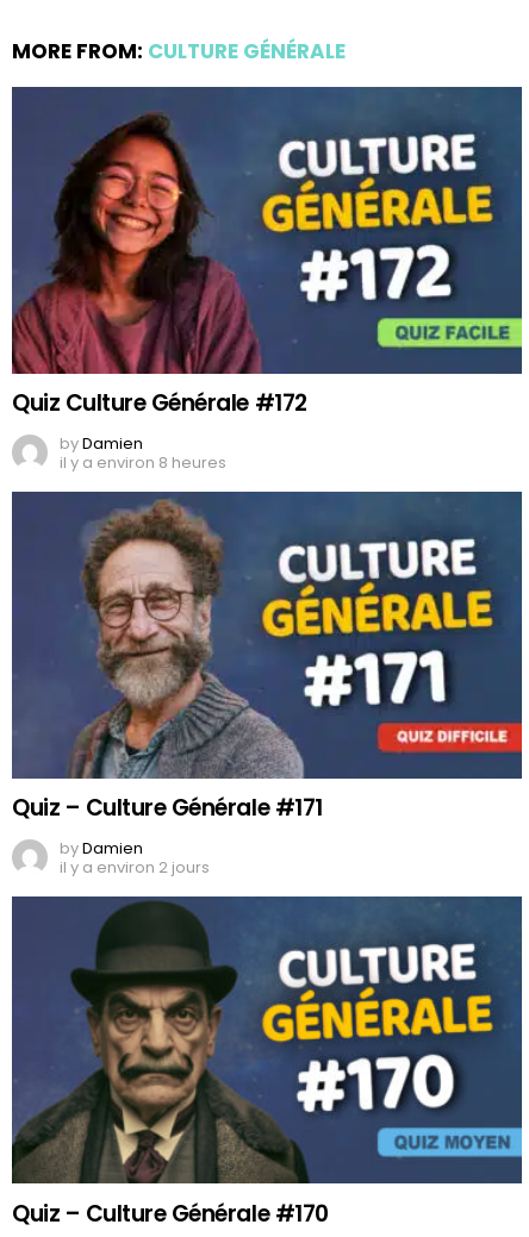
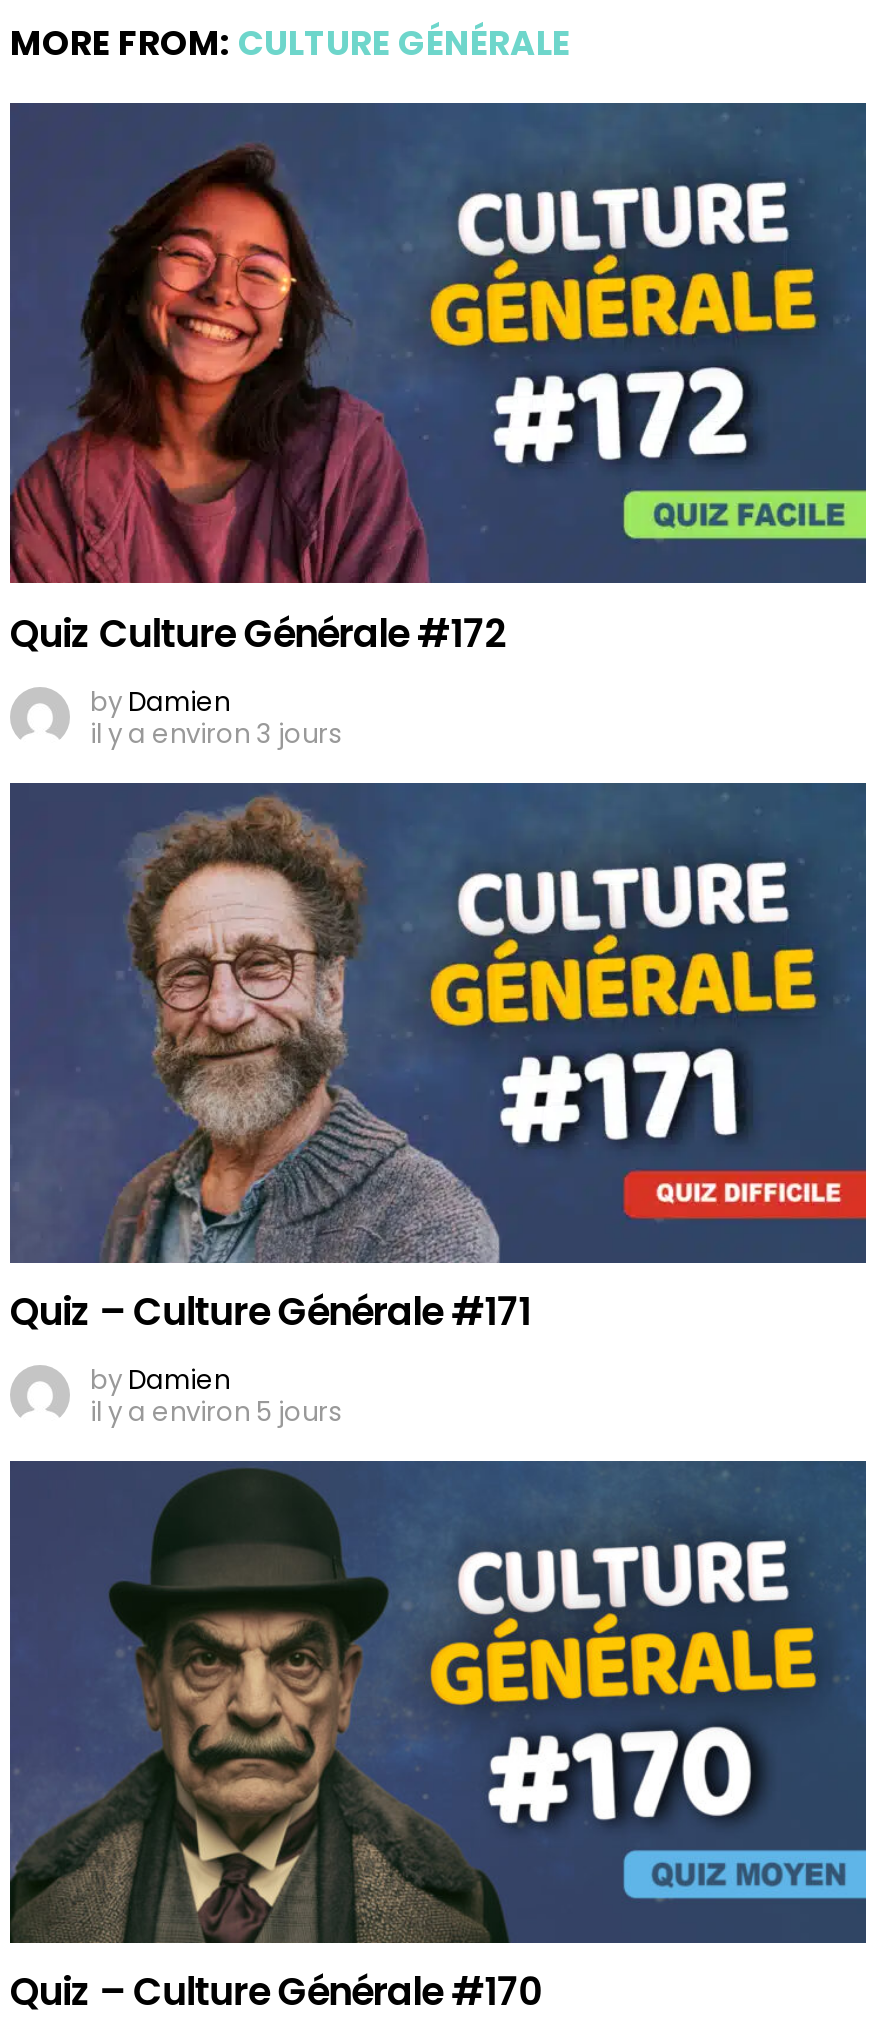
- il y a environ 8 heures
+ il y a environ 3 jours

- il y a environ 2 jours
+ il y a environ 5 jours
